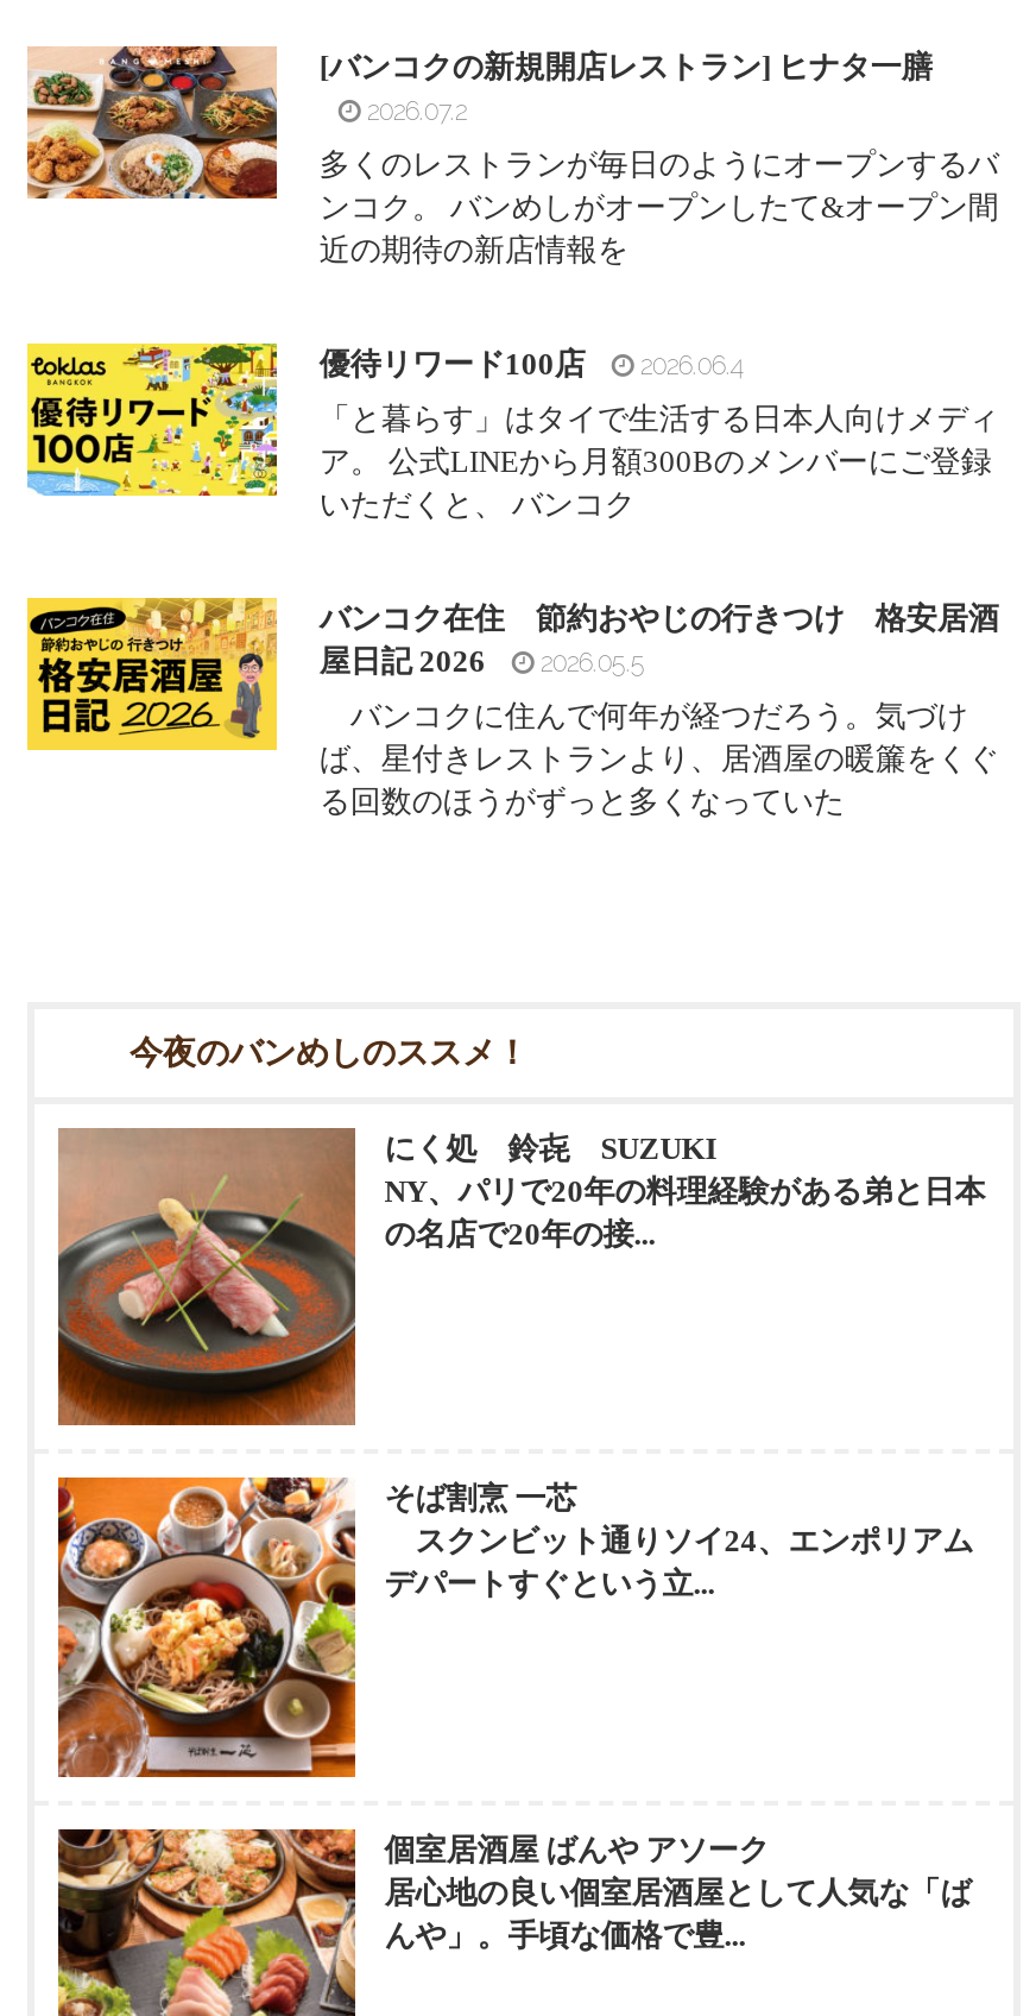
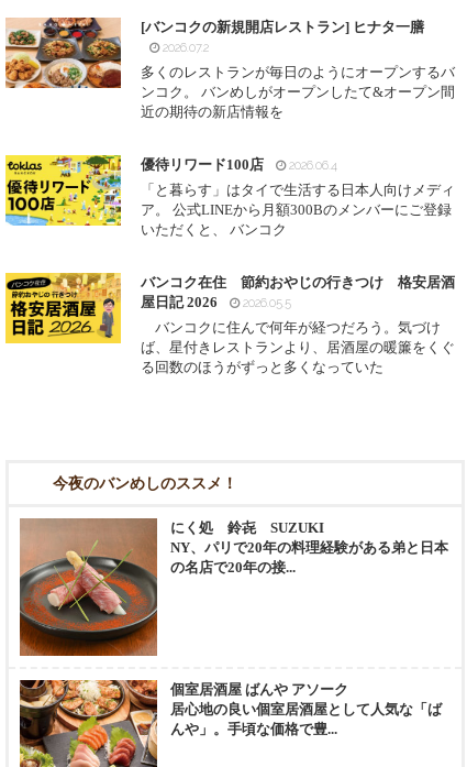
- [image]
- そば割烹 一芯
- スクンビット通りソイ24、エンポリアム
- デパートすぐという立...
